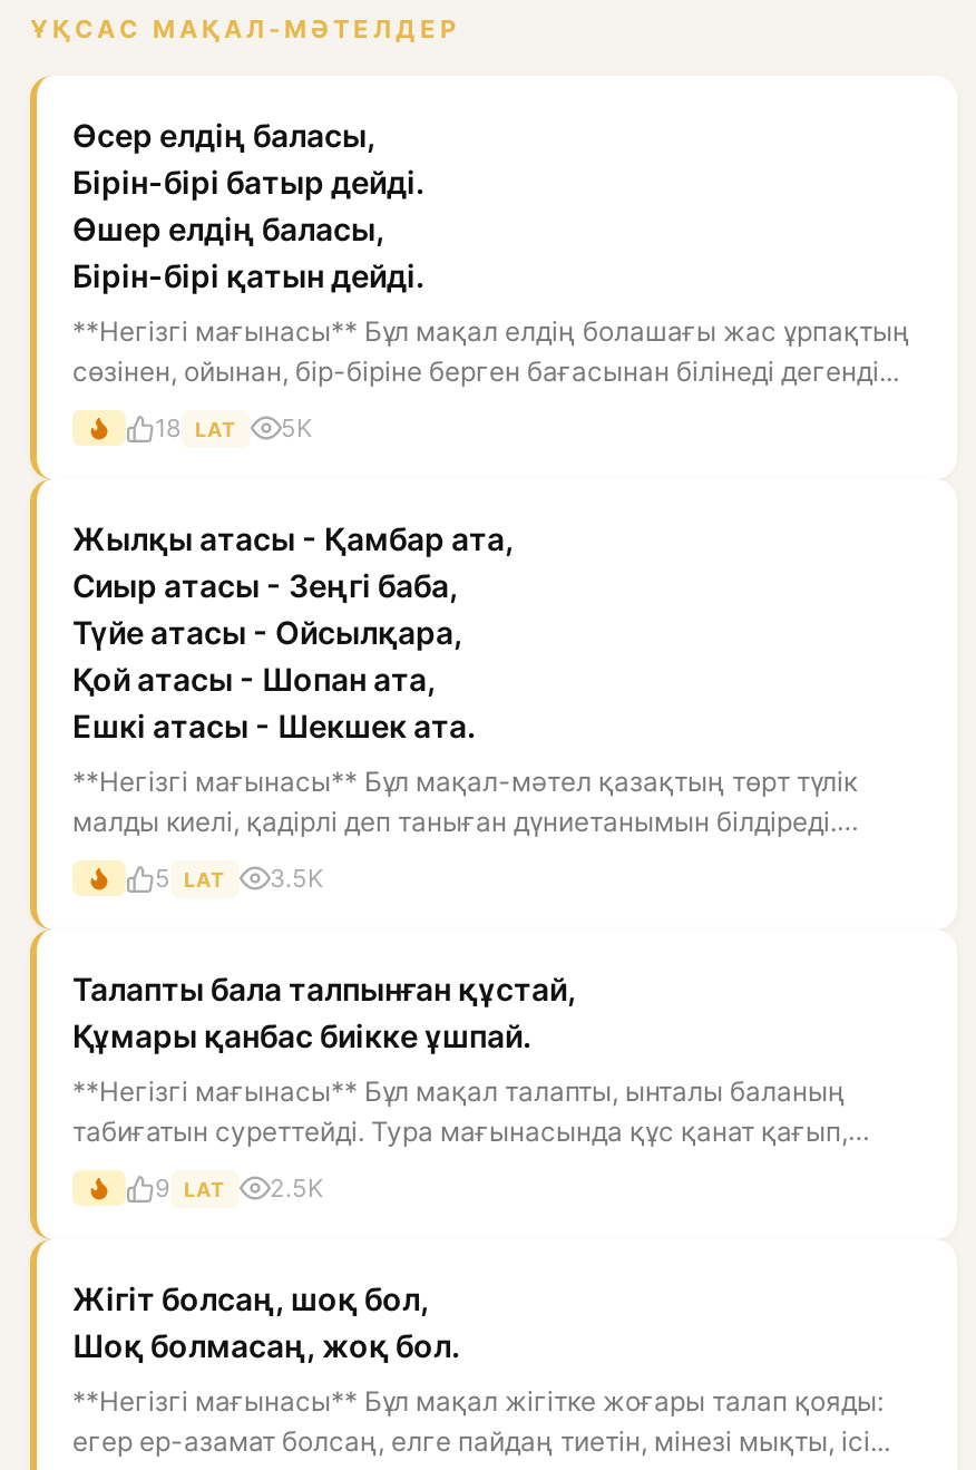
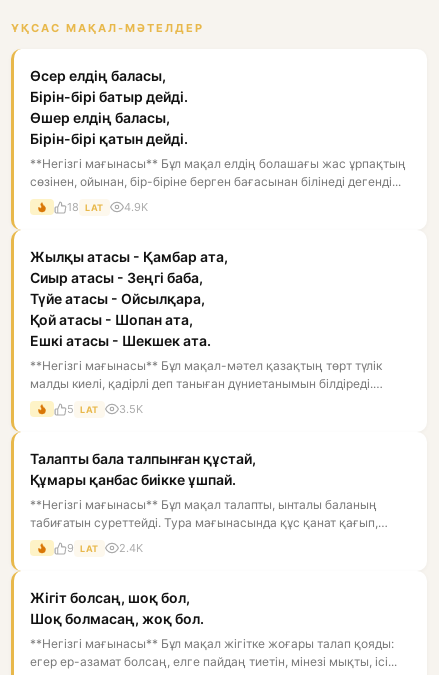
- 18 LAT 5K
+ 18 LAT 4.9K

- 9 LAT 2.5K
+ 9 LAT 2.4K
